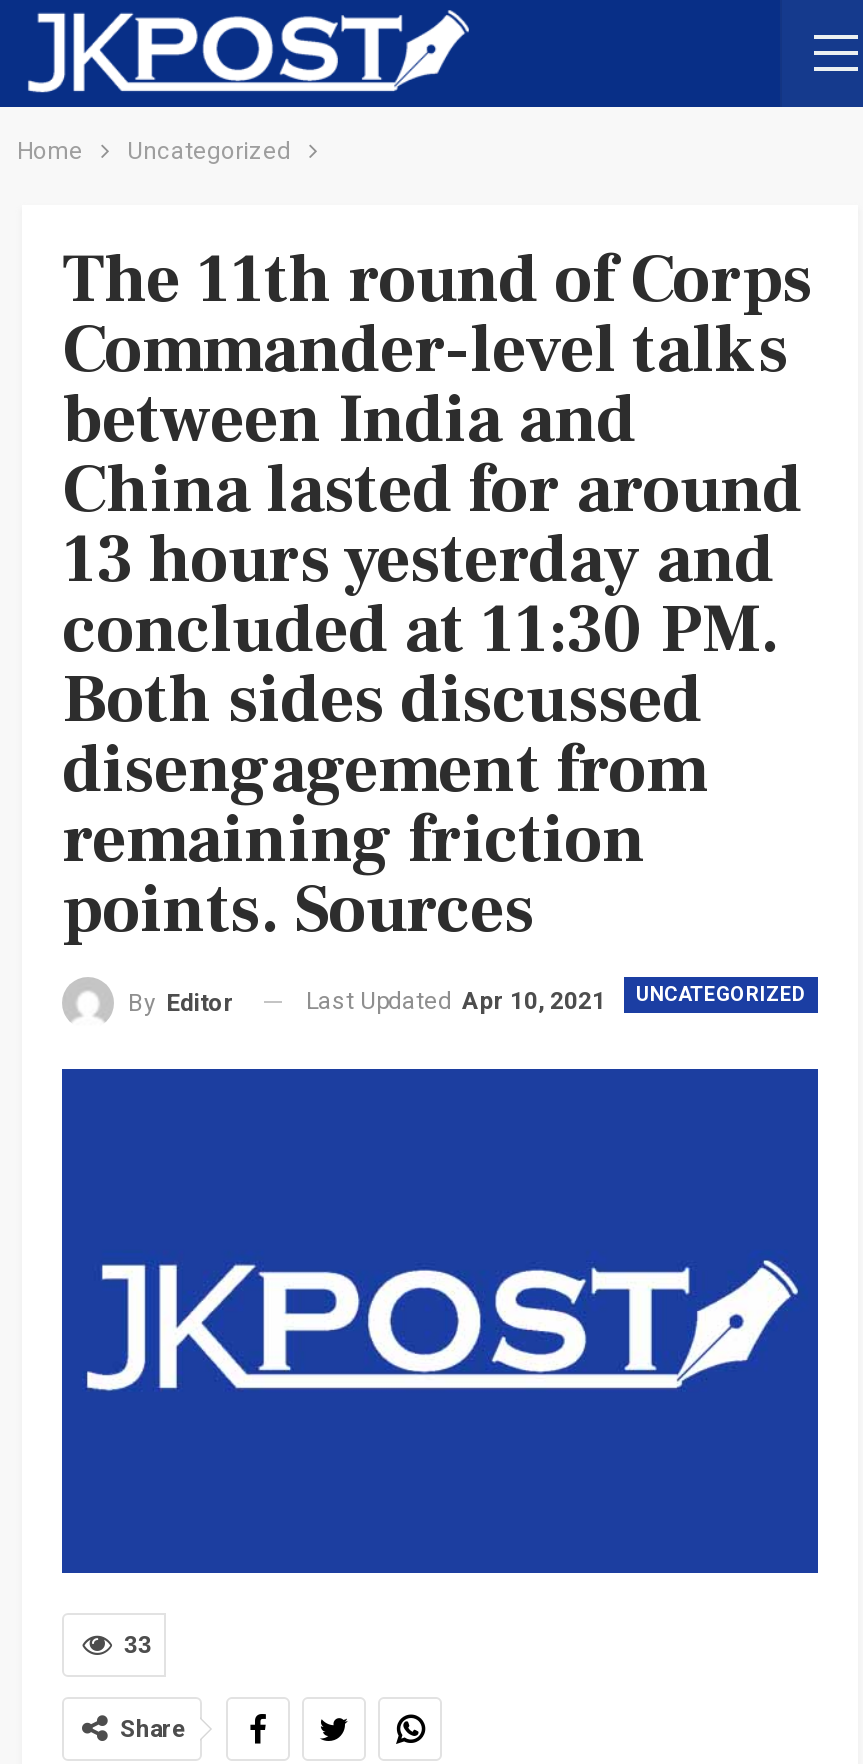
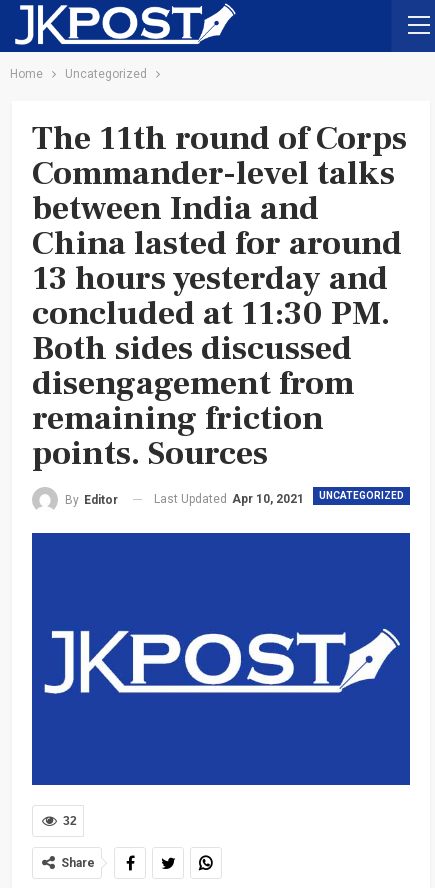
- 33
+ 32
